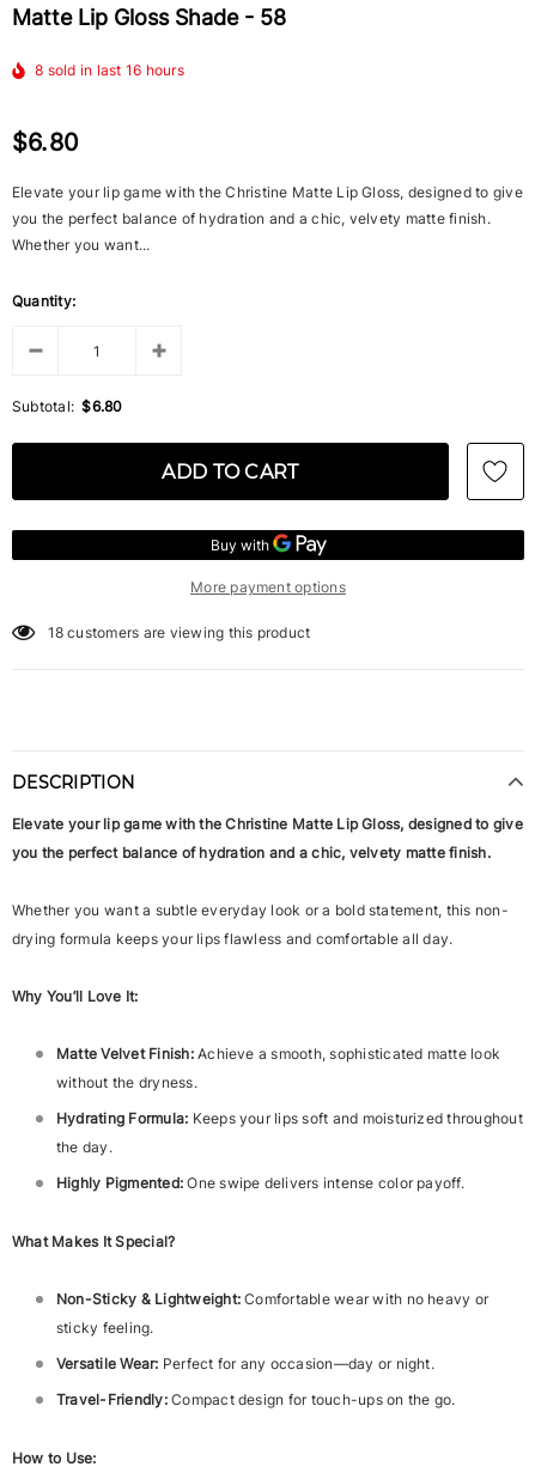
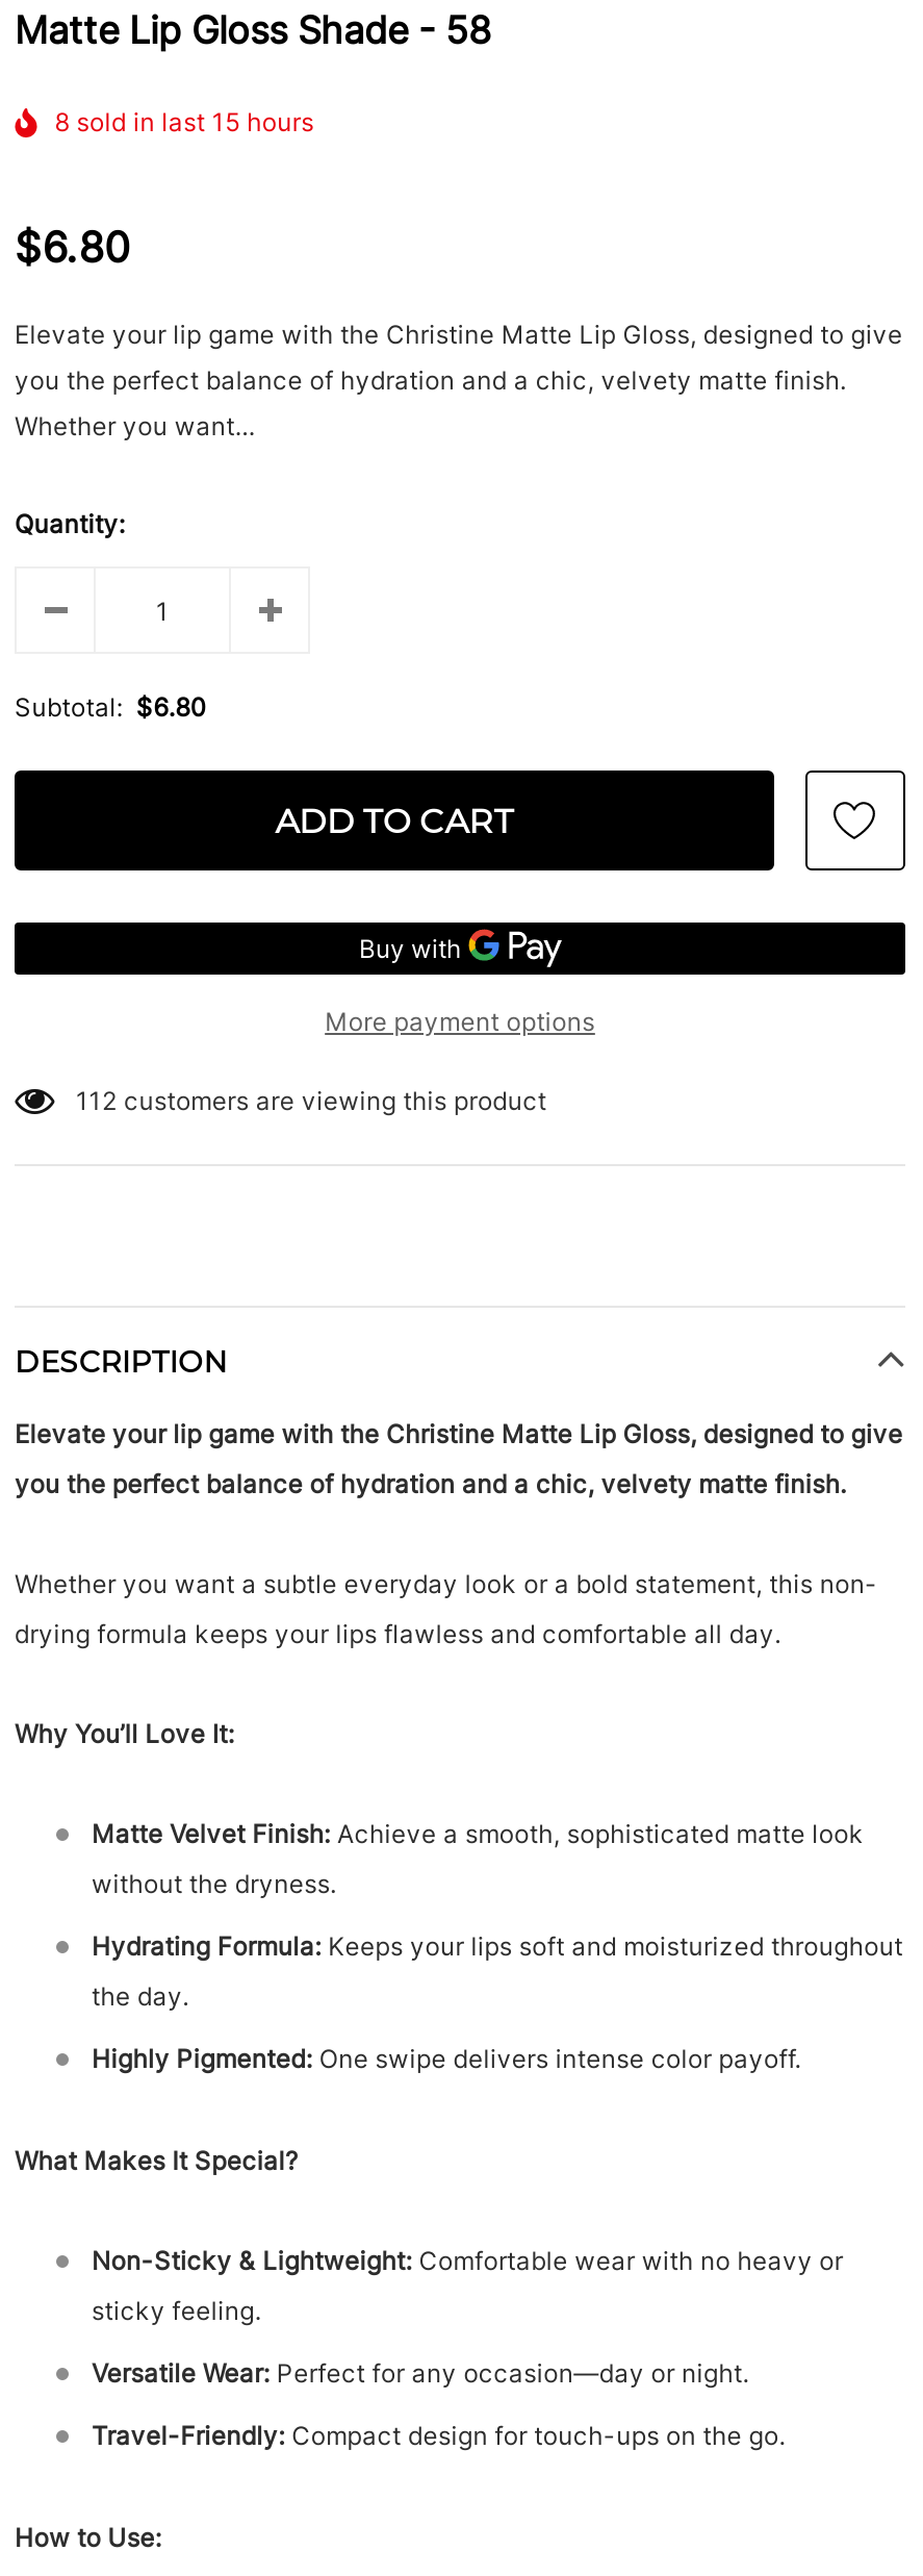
- 8 sold in last 16 hours
+ 8 sold in last 15 hours

- 18 customers are viewing this product
+ 112 customers are viewing this product
